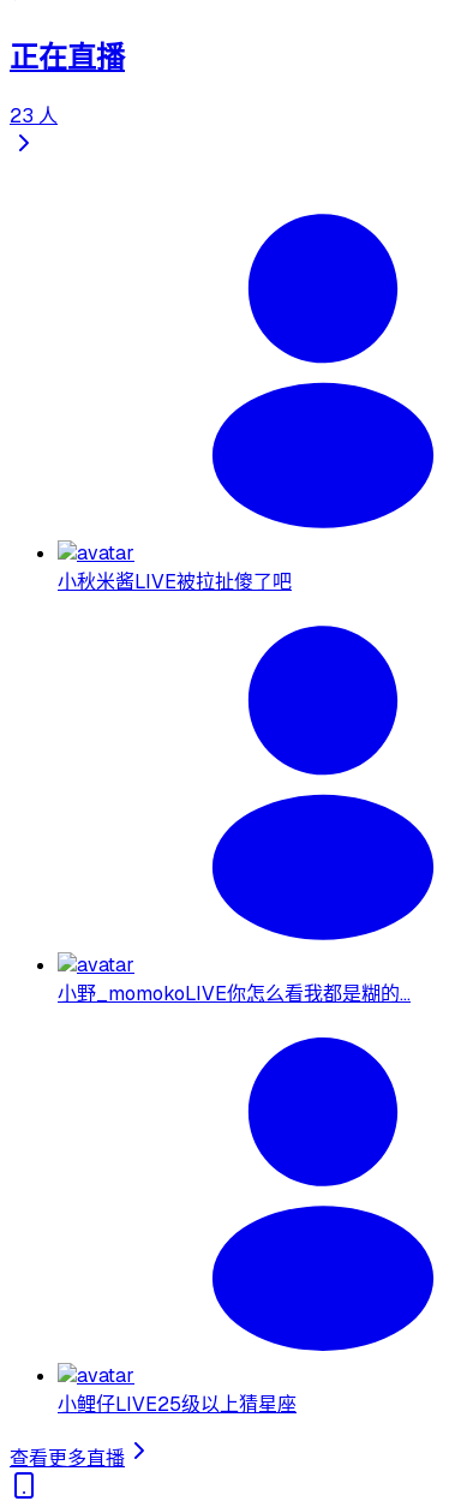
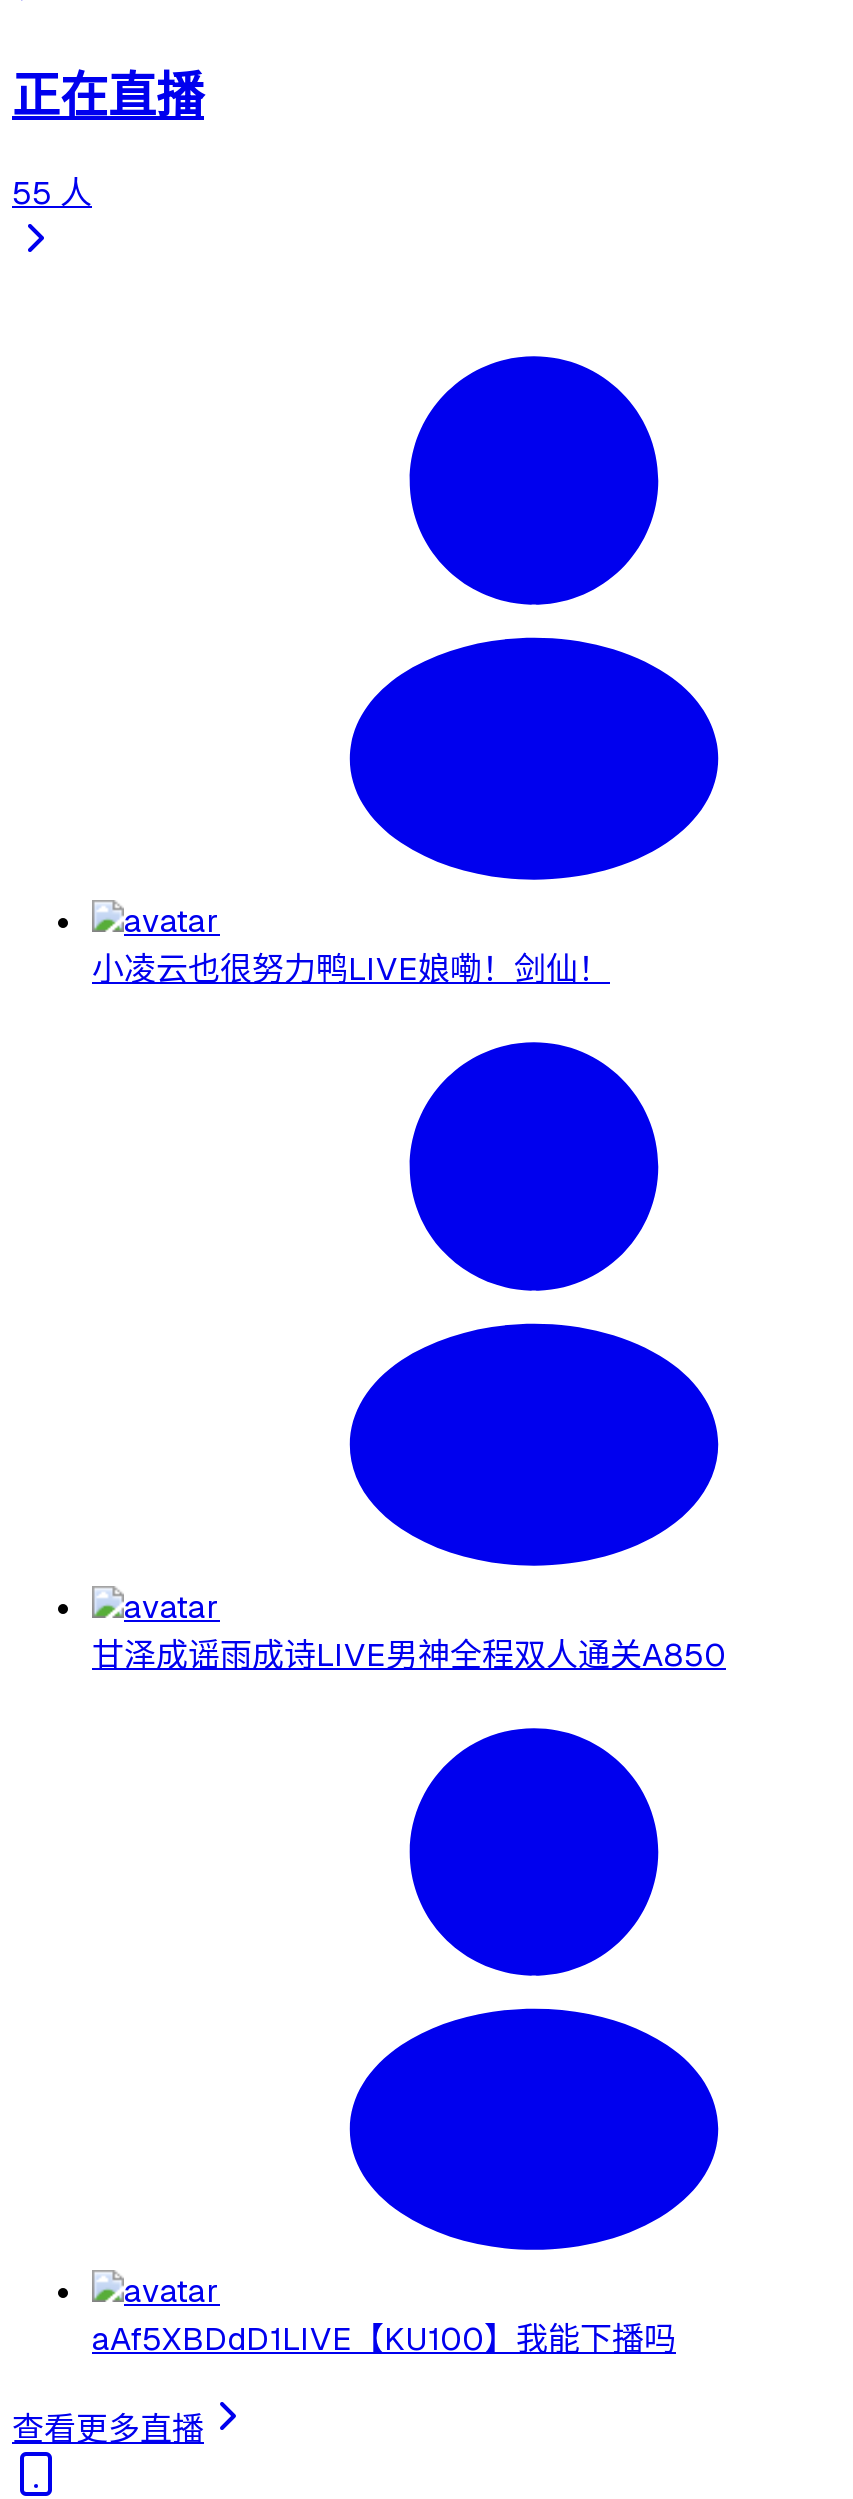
- 23人
+ 55人

- 小秋米酱LIVE被拉扯傻了吧
+ 小凌云也很努力鸭LIVE娘嘞！剑仙！

- 小野_momokoLIVE你怎么看我都是糊的...
+ 甘泽成谣雨成诗LIVE男神全程双人通关A850

- 小鲤仔LIVE25级以上猜星座
+ aAf5XBDdD1LIVE【KU100】我能下播吗
